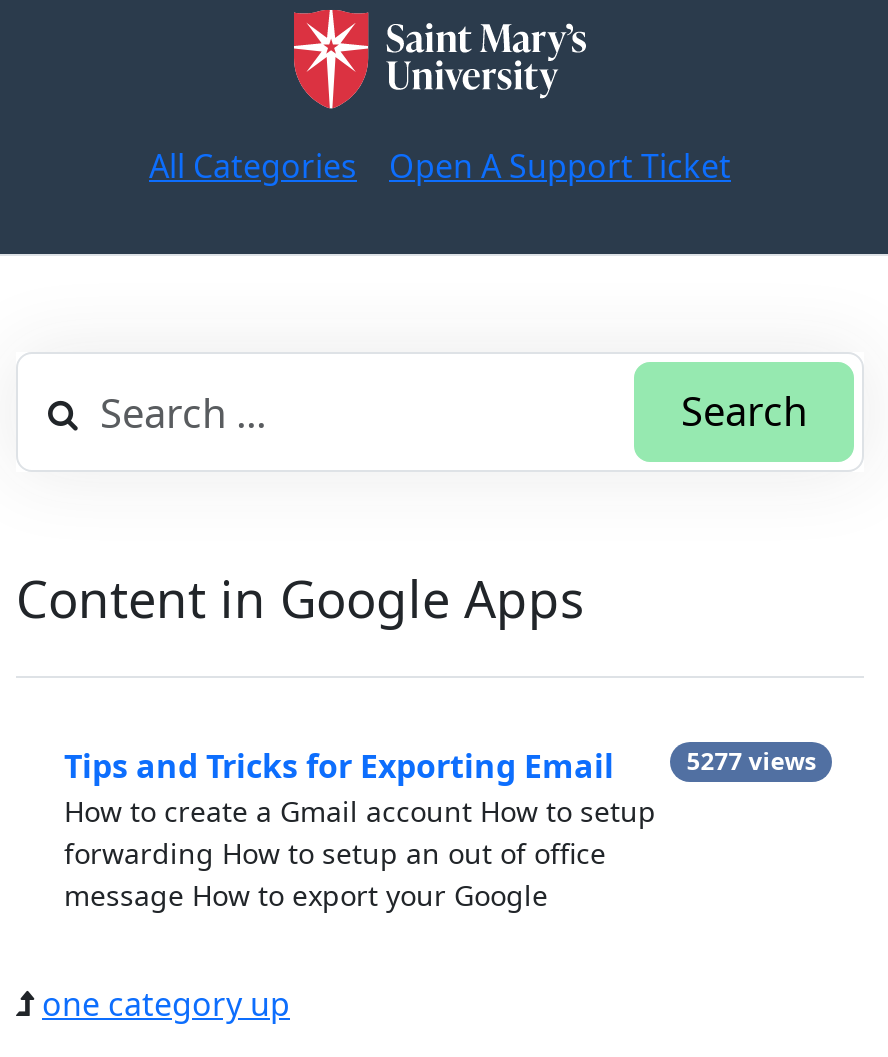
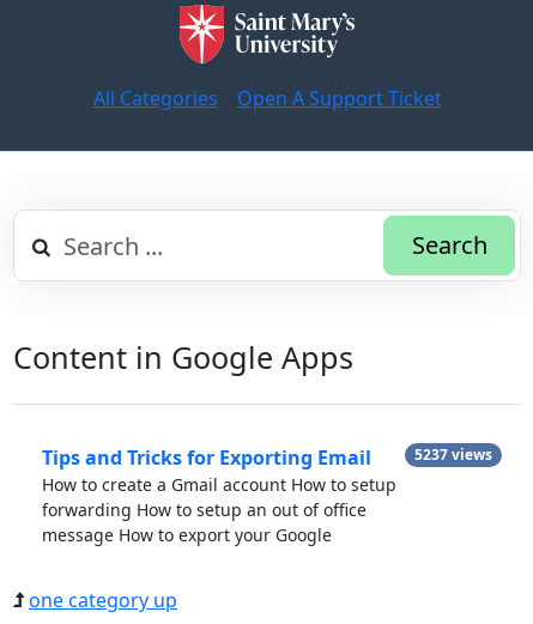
- 5277 views
+ 5237 views
